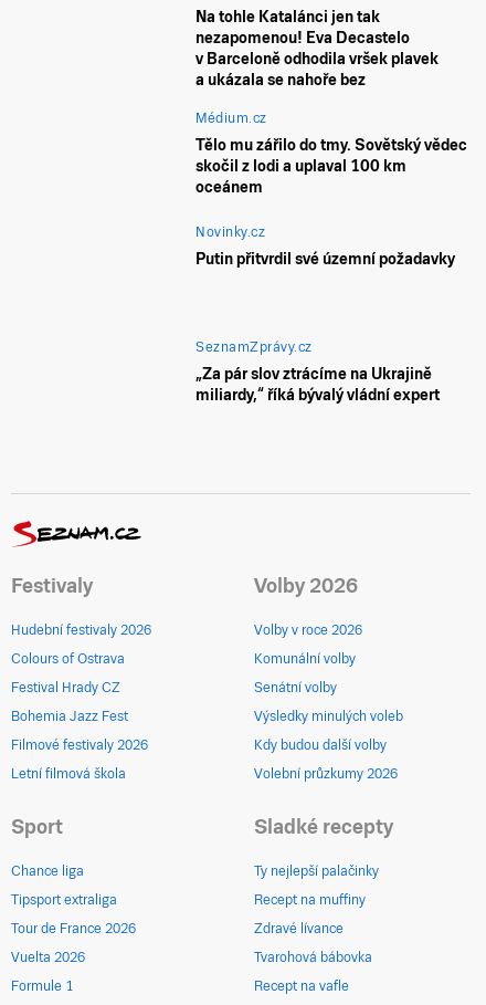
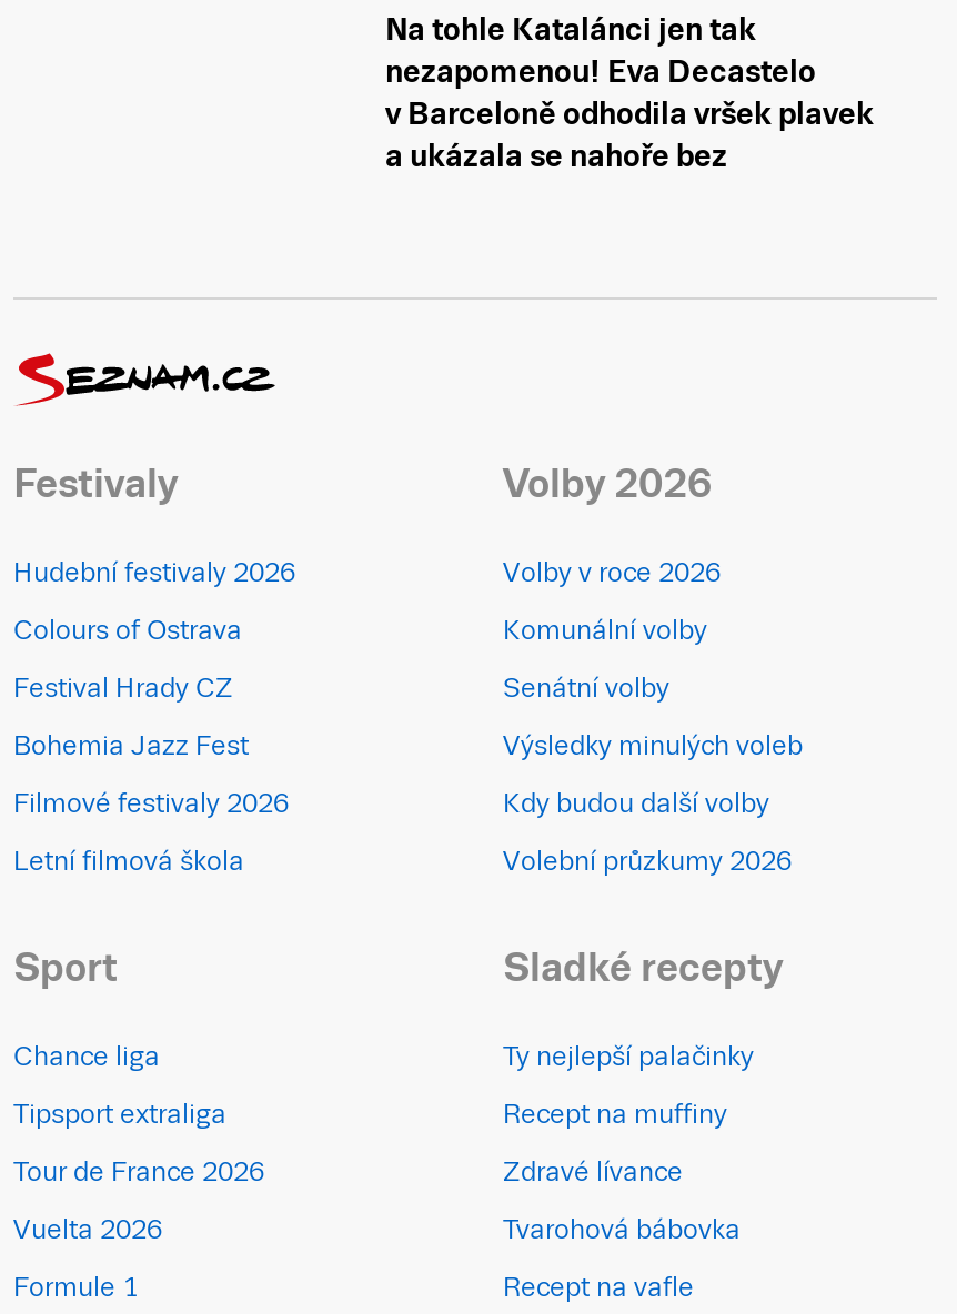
- Médium.cz
- Tělo mu zářilo do tmy. Sovětský vědec
- skočil z lodi a uplaval 100 km
- oceánem
- Novinky.cz
- Putin přitvrdil své územní požadavky

- SeznamZprávy.cz
- „Za pár slov ztrácíme na Ukrajině
- miliardy,“ říká bývalý vládní expert
